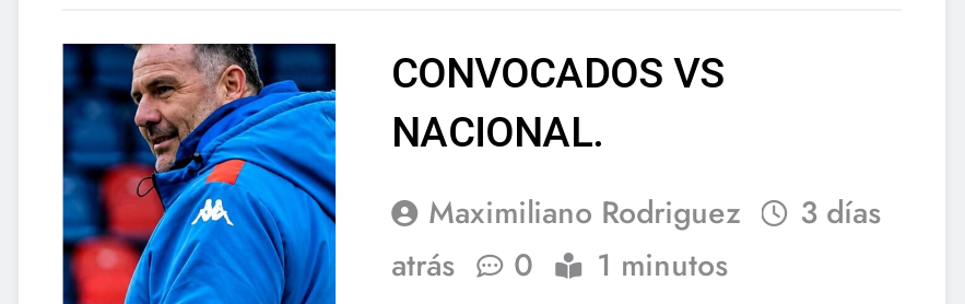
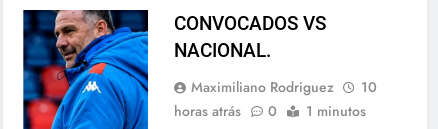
- 3 días
- atrás
+ 10
+ horas atrás
